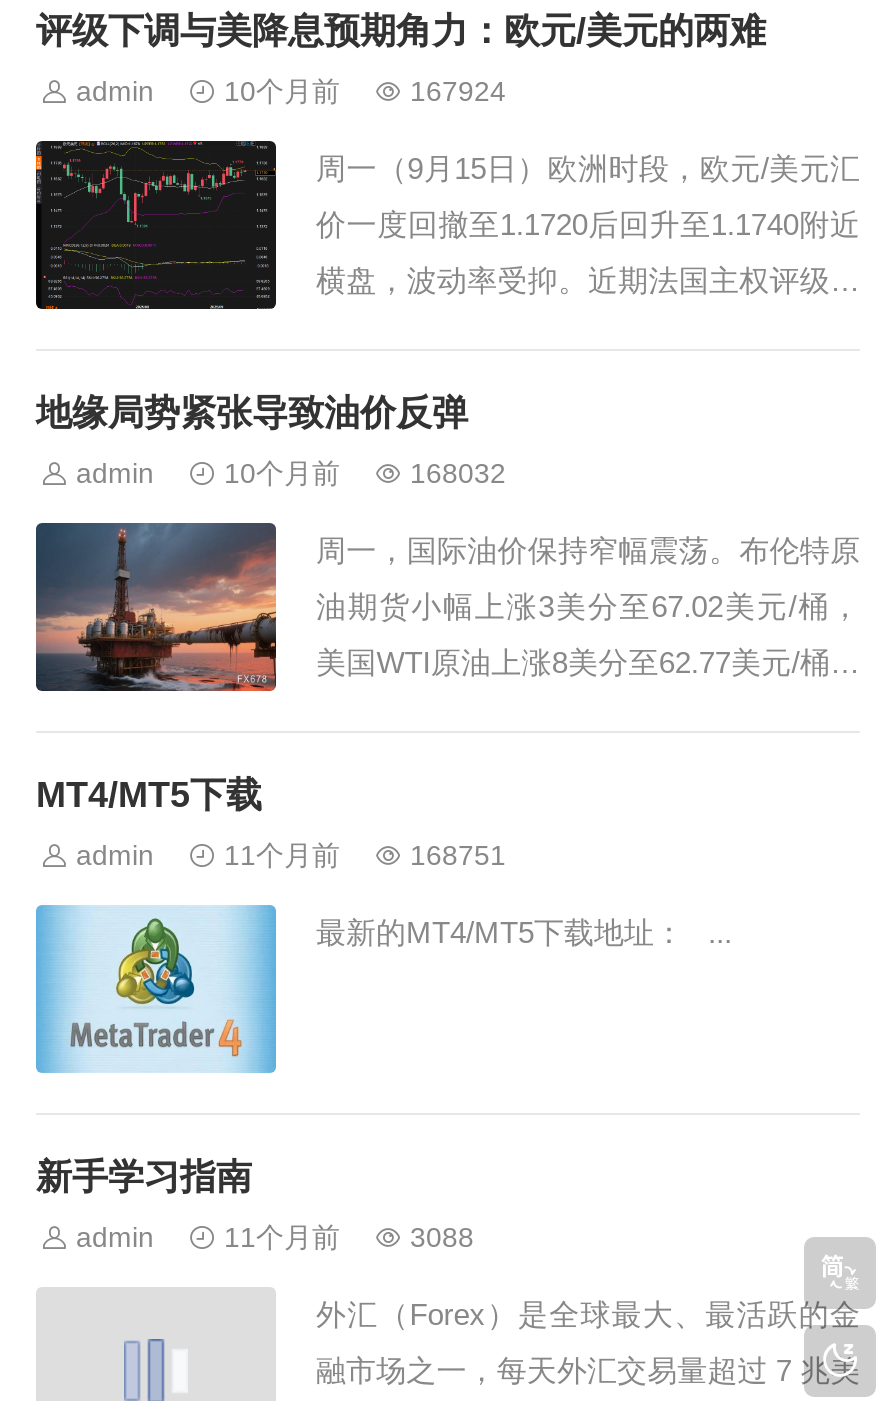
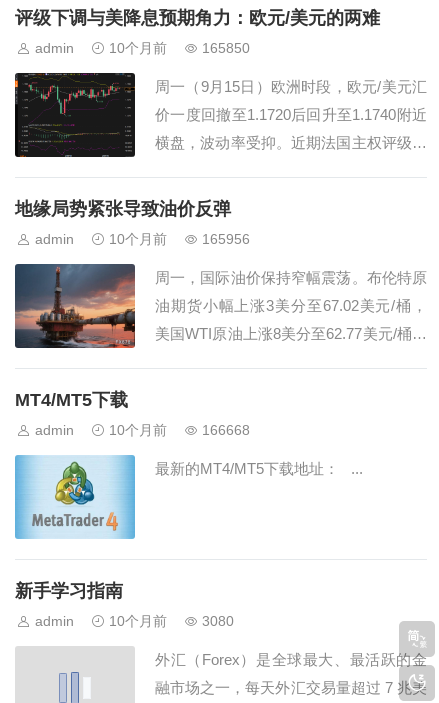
- 167924
+ 165850

- 168032
+ 165956

- 11个月前
+ 10个月前

- 168751
+ 166668

- 11个月前
+ 10个月前

- 3088
+ 3080
